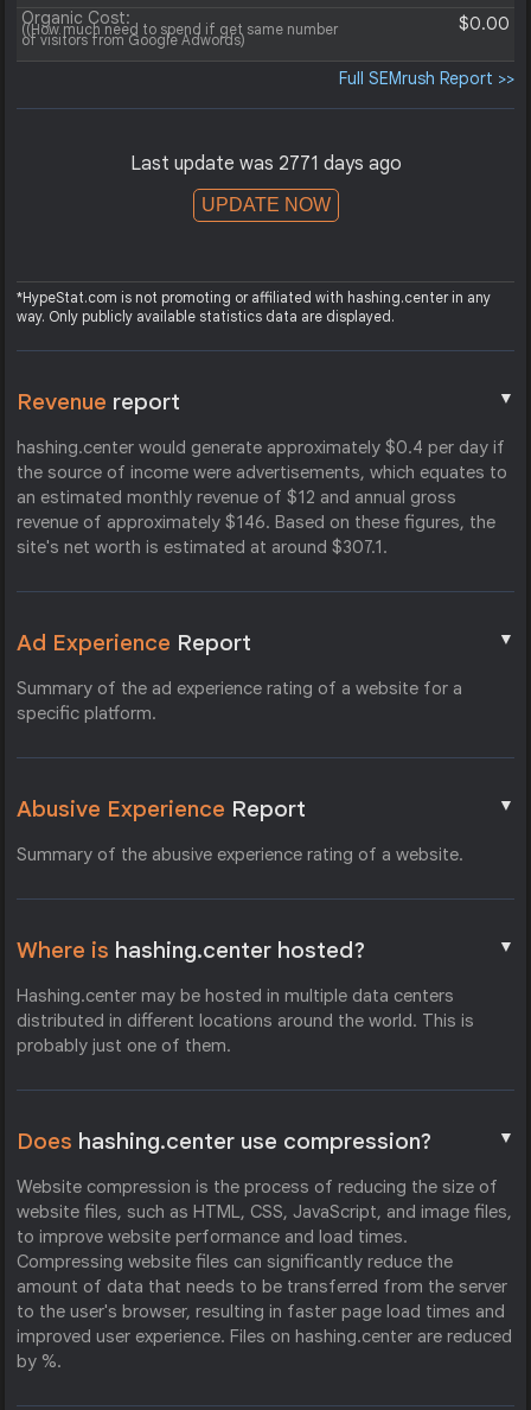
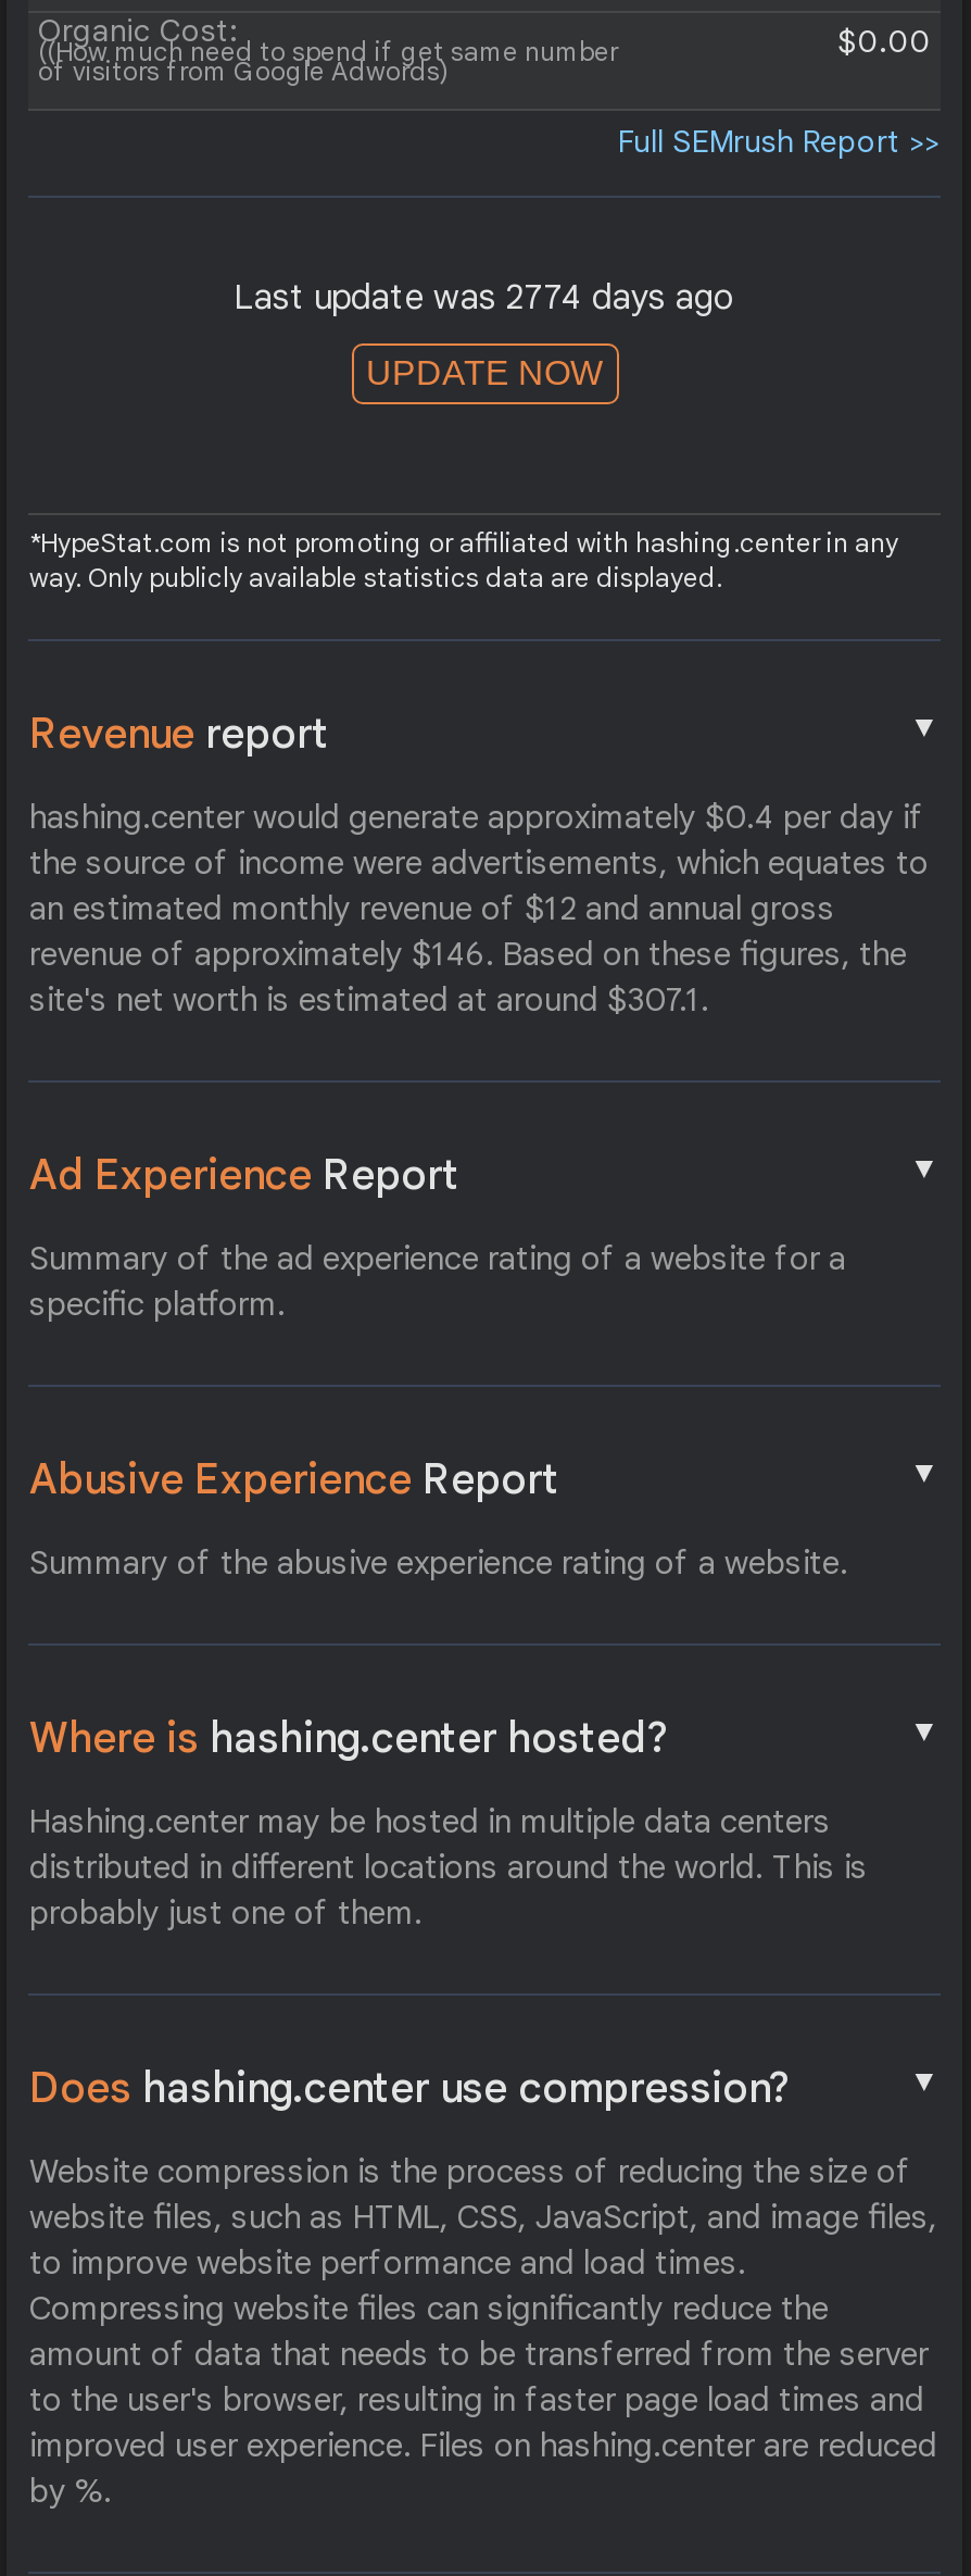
- Last update was 2771 days ago
+ Last update was 2774 days ago
